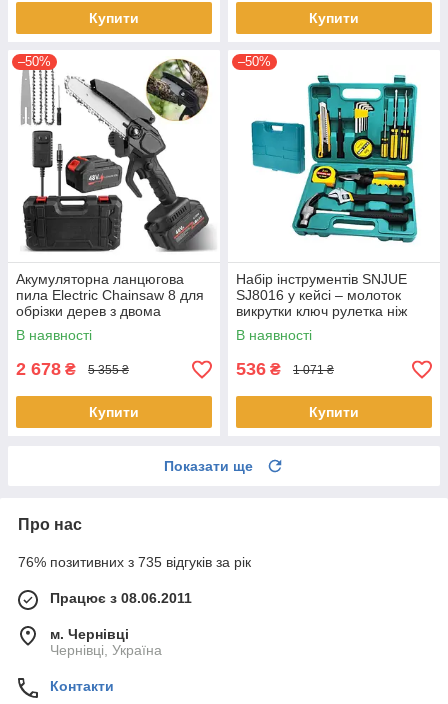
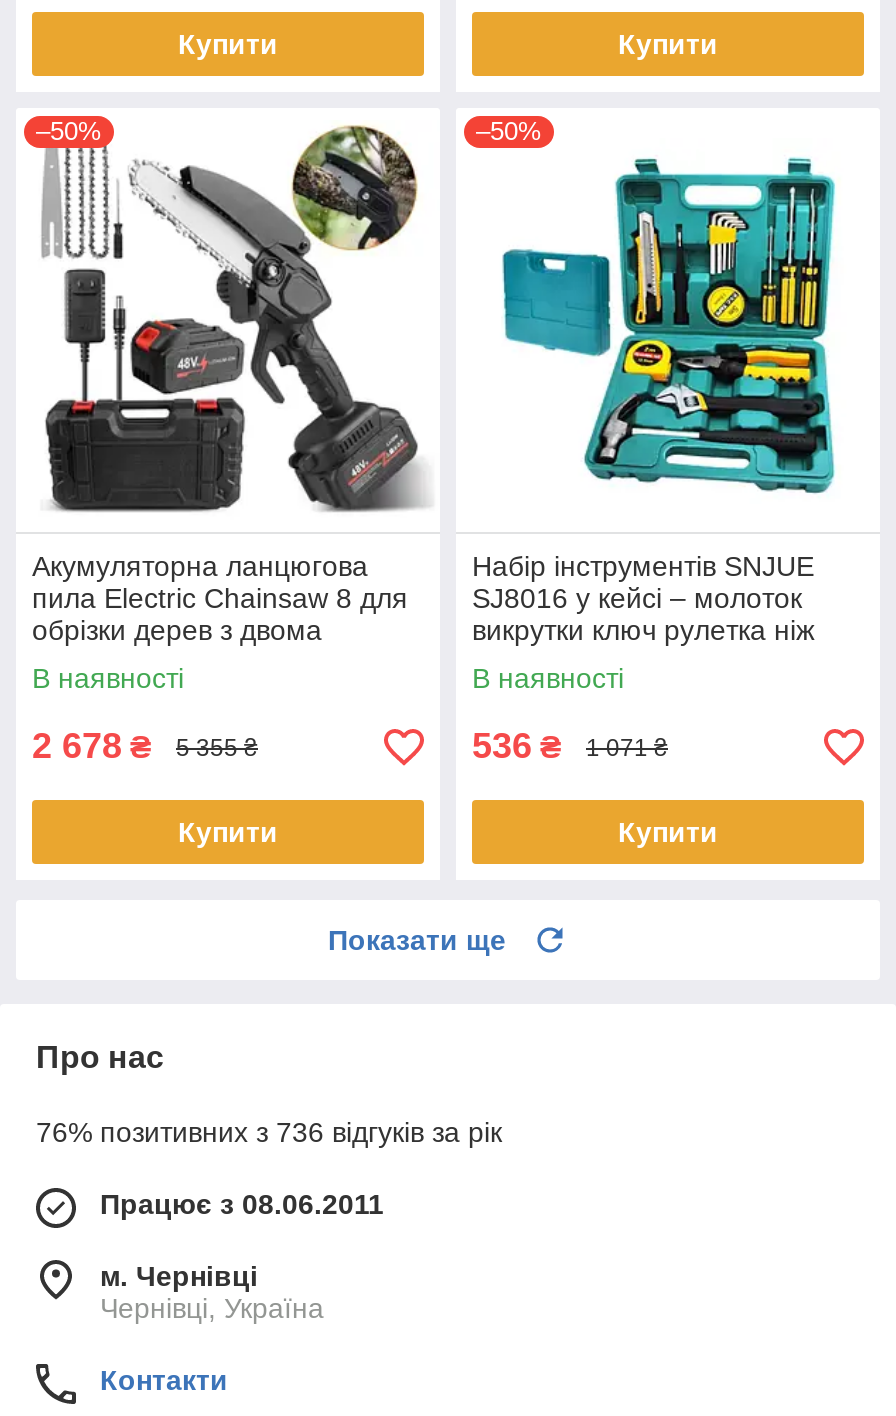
- 76% позитивних з 735 відгуків за рік
+ 76% позитивних з 736 відгуків за рік
